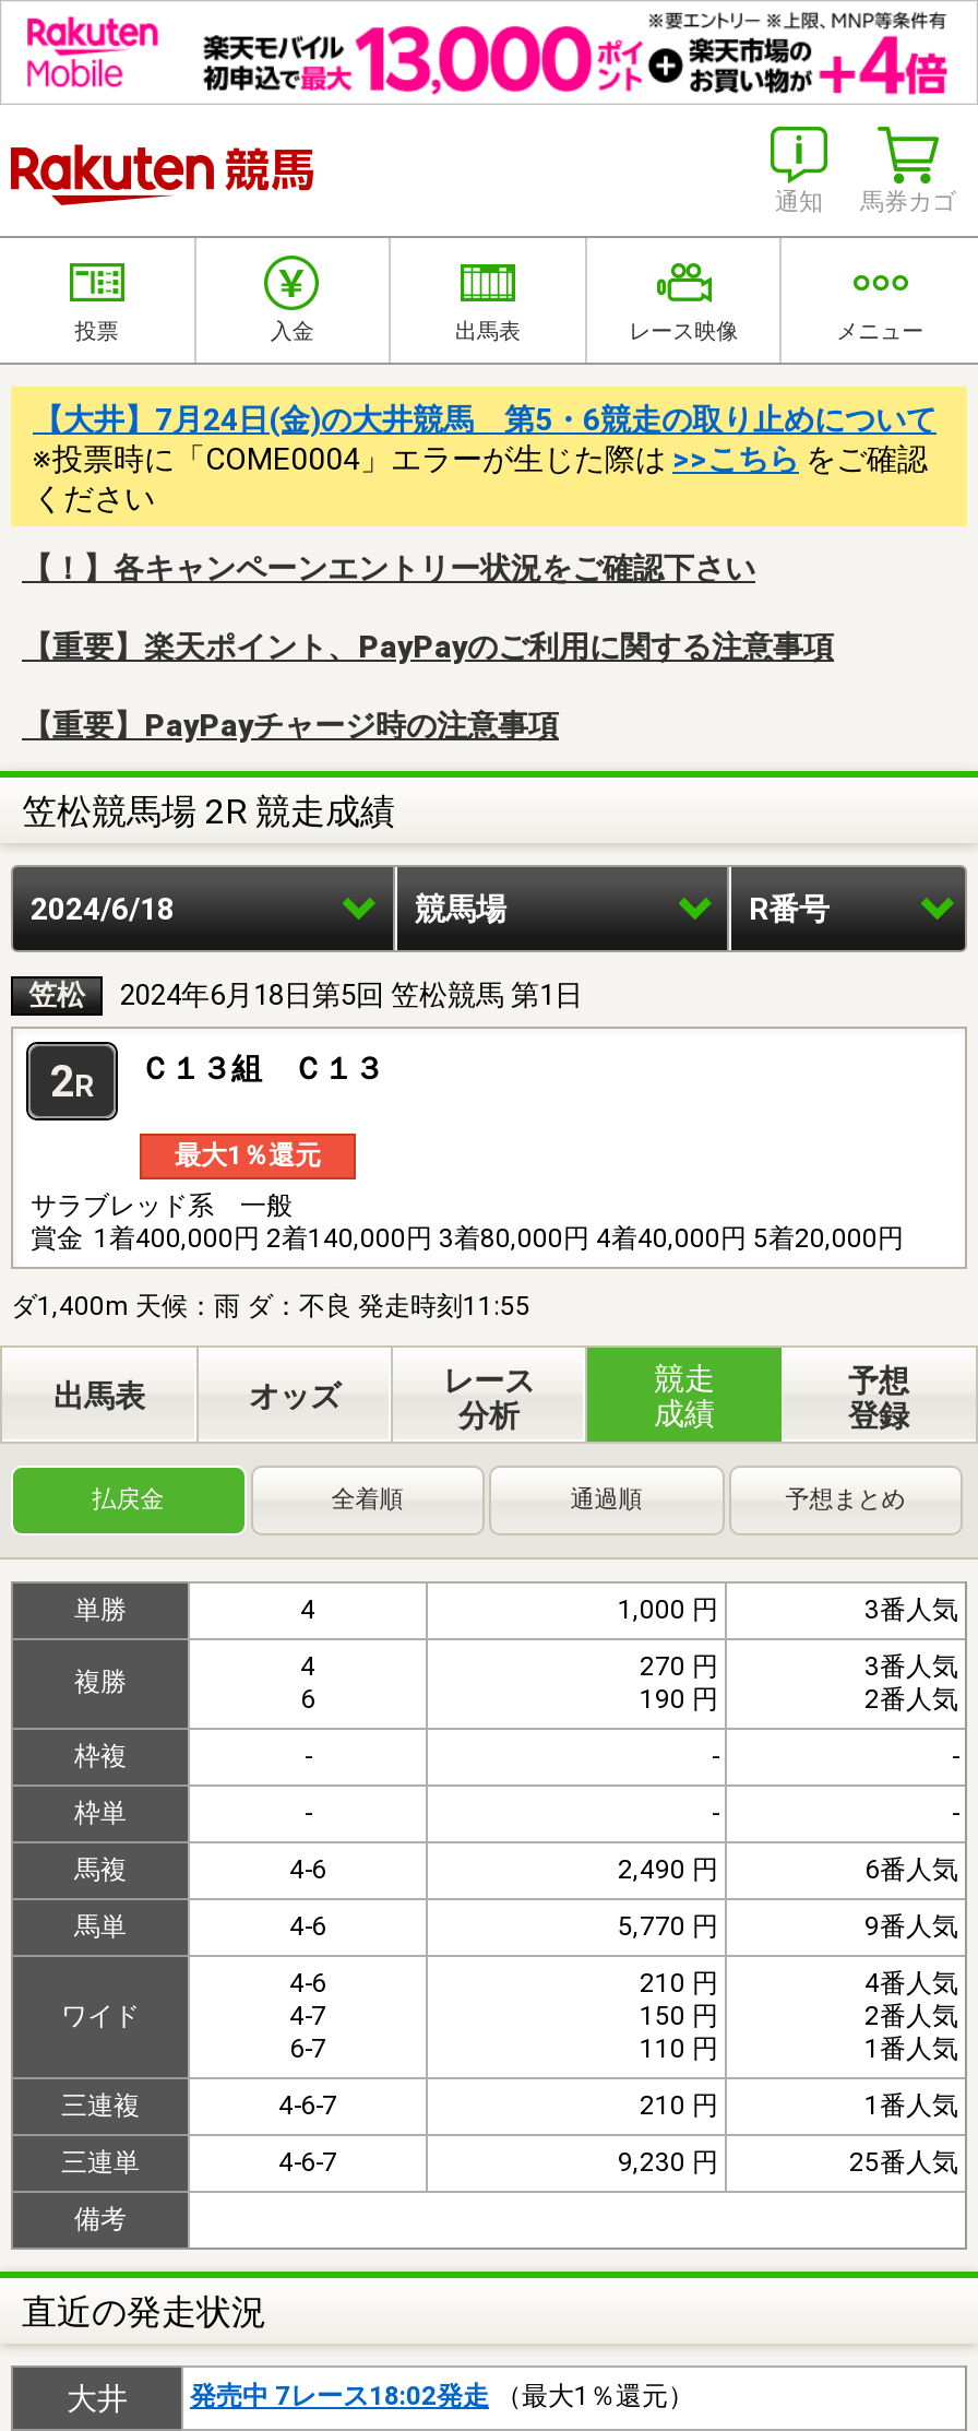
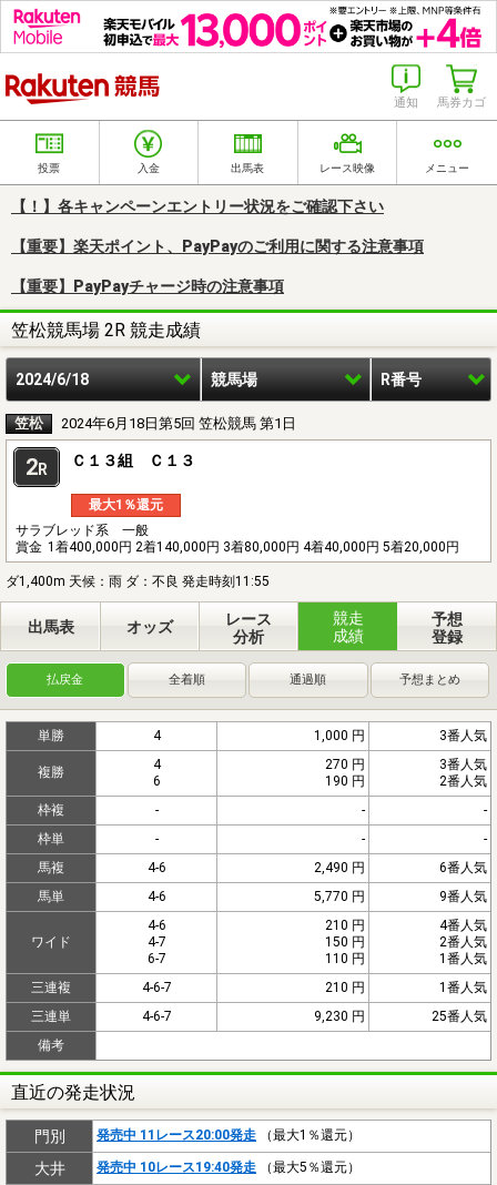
- 【大井】7月24日(金)の大井競馬 第5・6競走の取り止めについて
- ※投票時に「COME0004」エラーが生じた際は>>こちらをご確認
- ください

moved up: 【！】各キャンペーンエントリー状況をご確認下さい | 【重要】楽天ポイント、PayPayのご利用に関する注意事項 | 【重要】PayPayチャージ時の注意事項 | ... | 備考 | 直近の発走状況

+ 門別
+ 発売中 11レース20:00発走（最大1％還元）

- 発売中 7レース18:02発走（最大1％還元）
+ 発売中 10レース19:40発走（最大5％還元）
